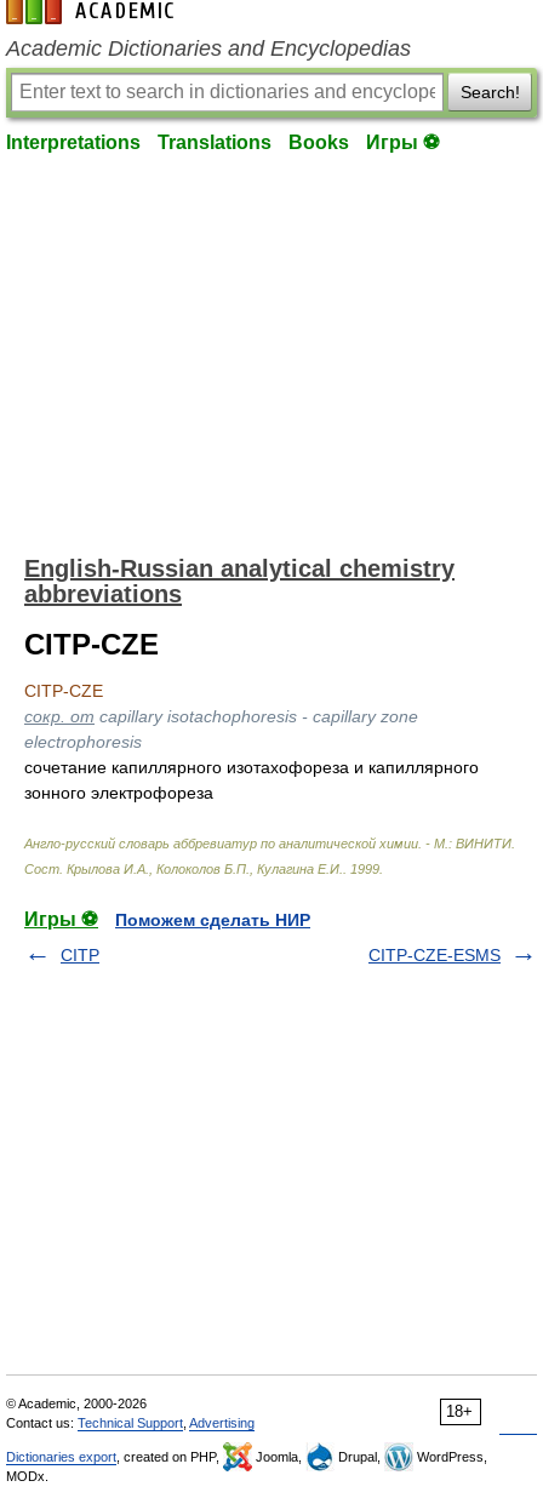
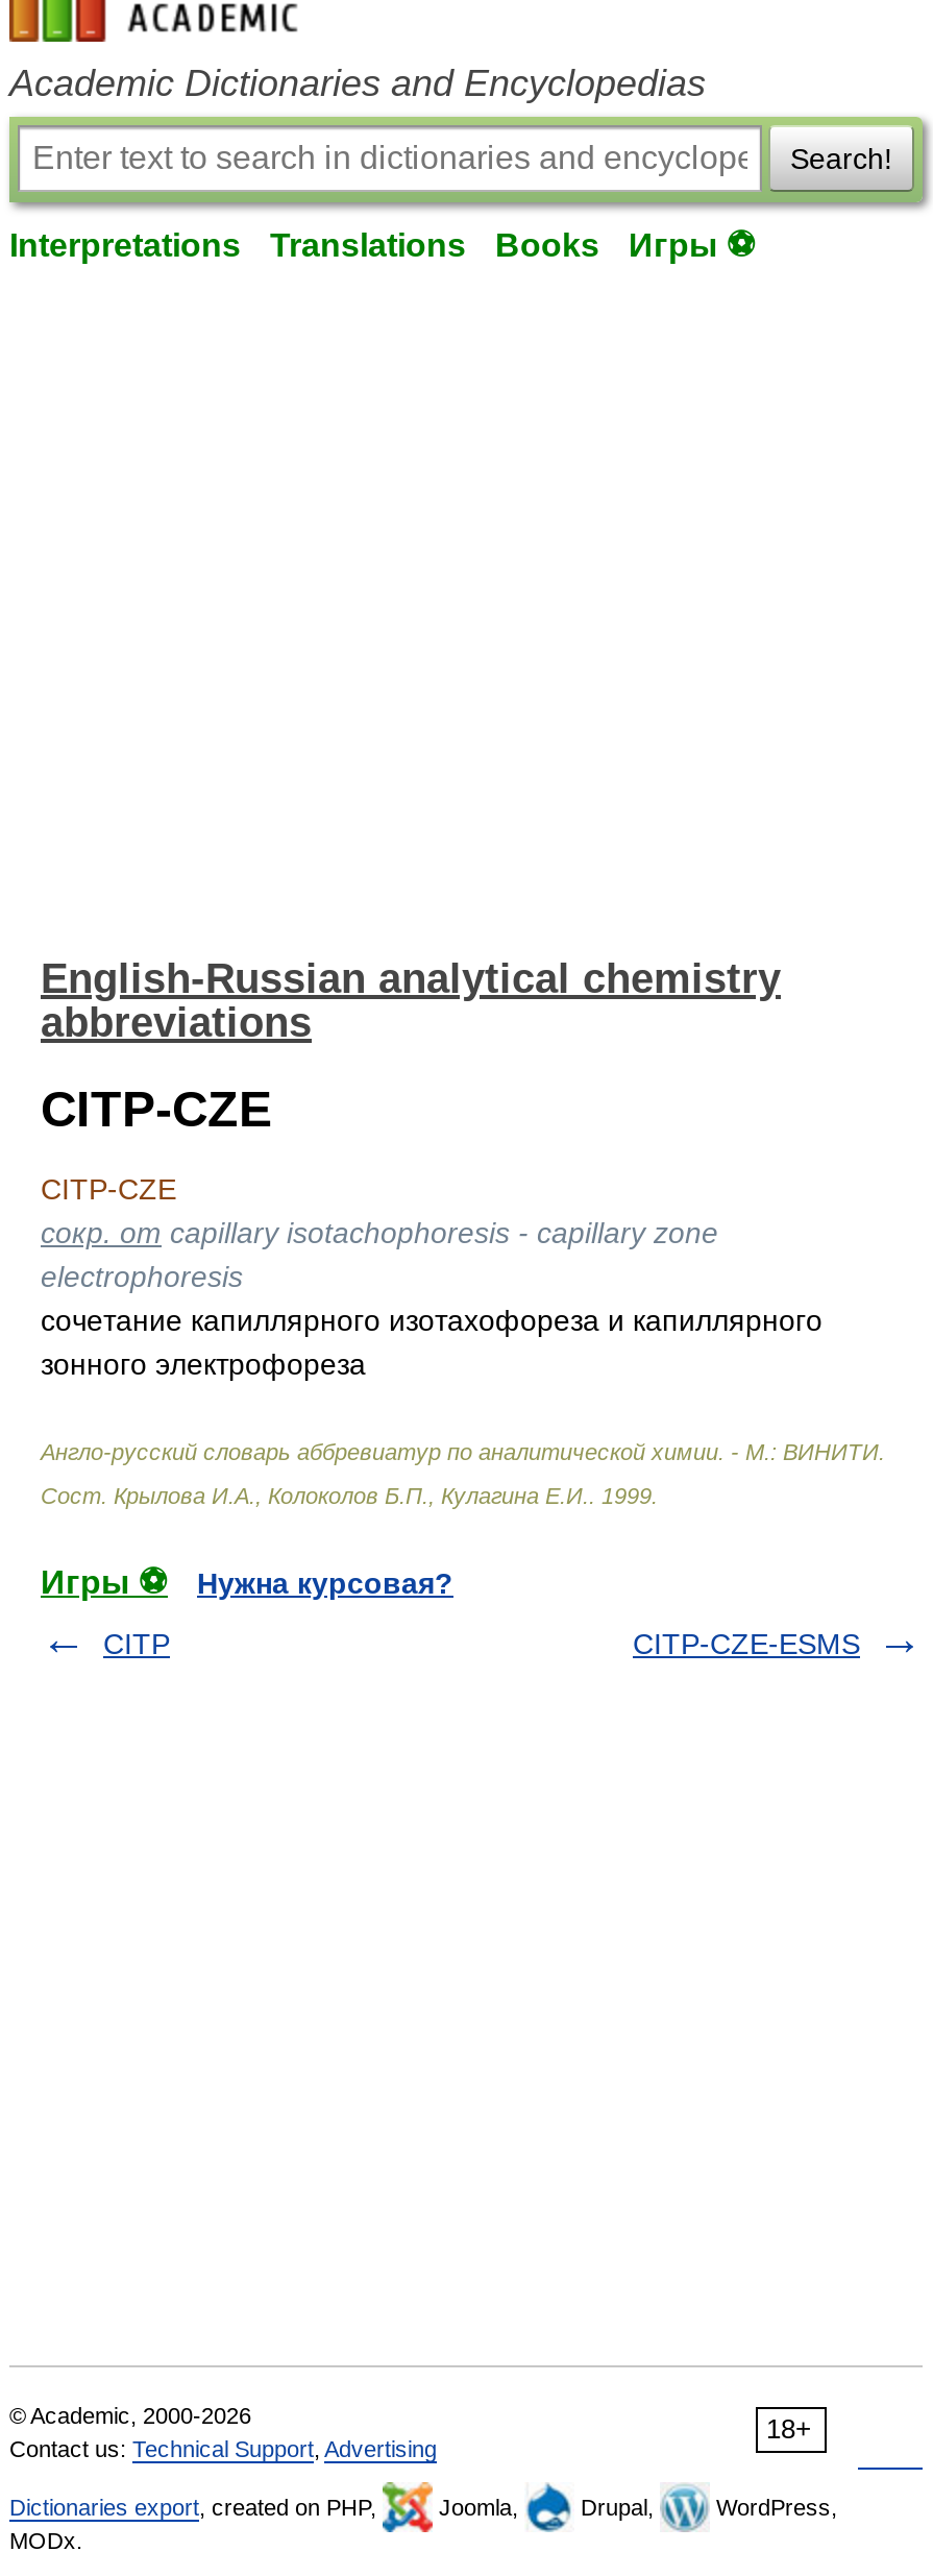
- Поможем сделать НИР
+ Нужна курсовая?
